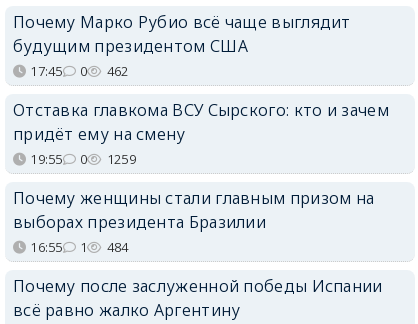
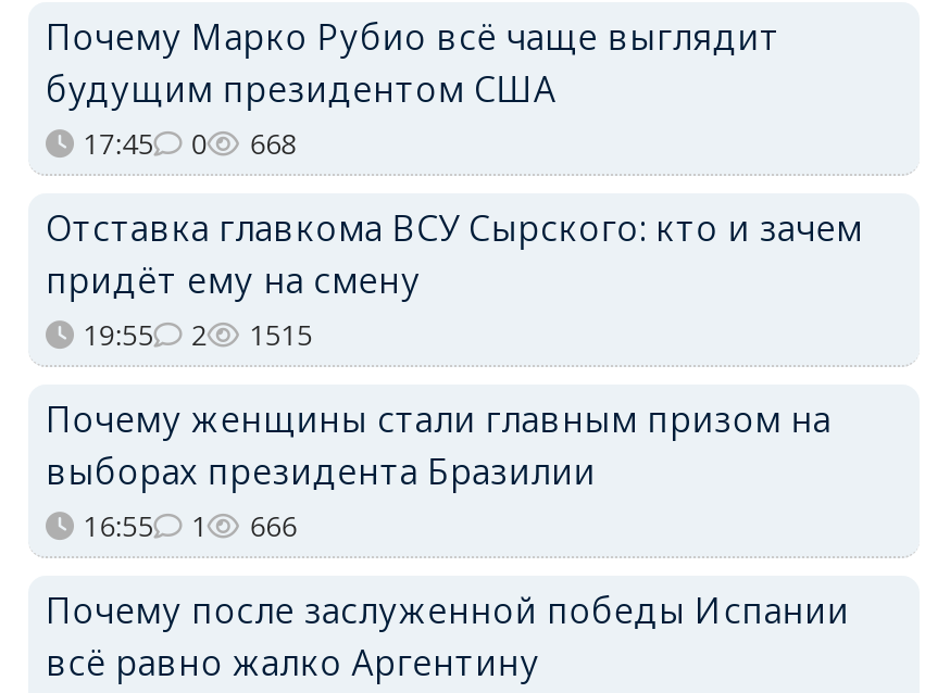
- 17:45 0 462
+ 17:45 0 668

- 0
+ 2

- 1259
+ 1515

- 16:55 1 484
+ 16:55 1 666
